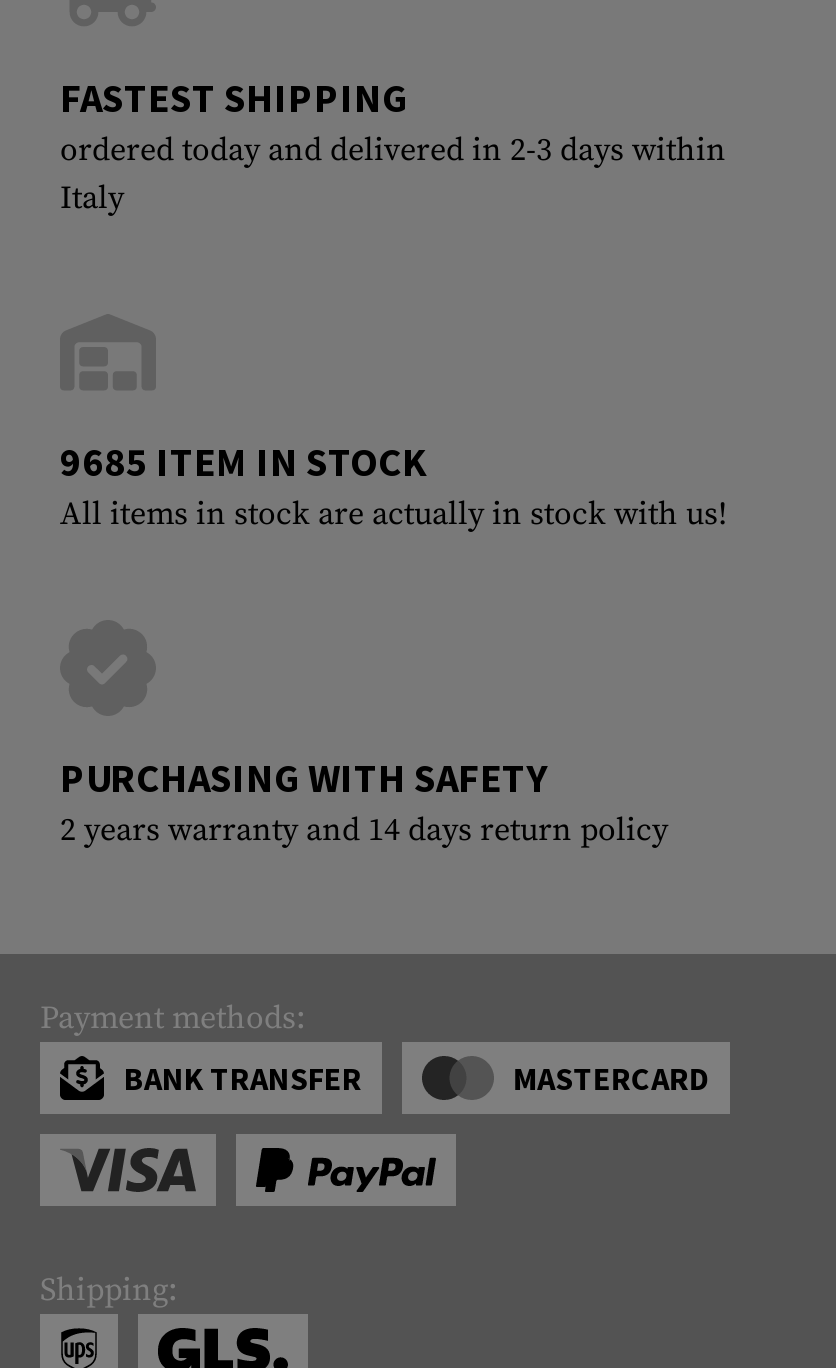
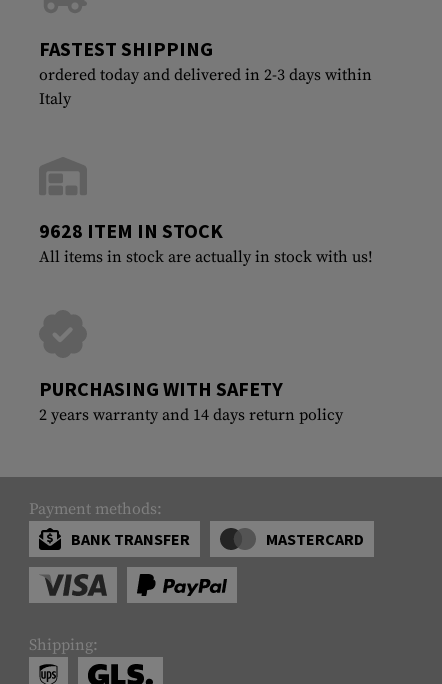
- 9685 ITEM IN STOCK
+ 9628 ITEM IN STOCK
